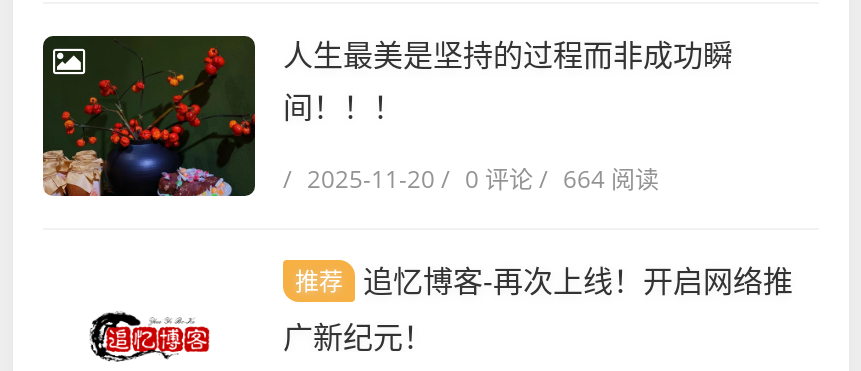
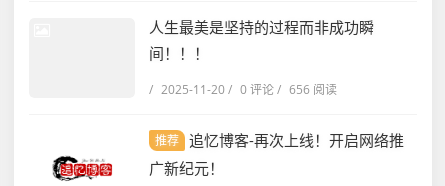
- [image]

- / 2025-11-20 / 0 评论 / 664 阅读
+ / 2025-11-20 / 0 评论 / 656 阅读
